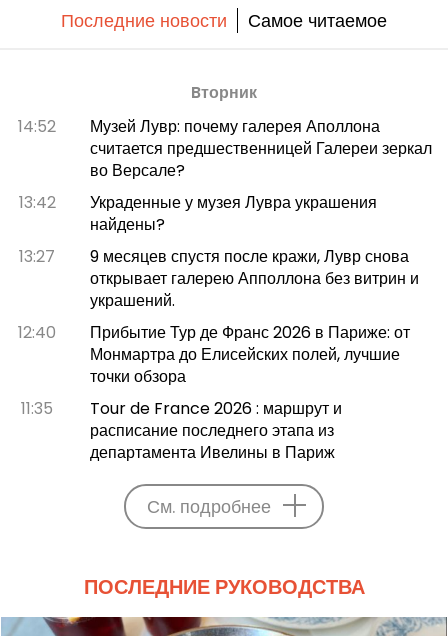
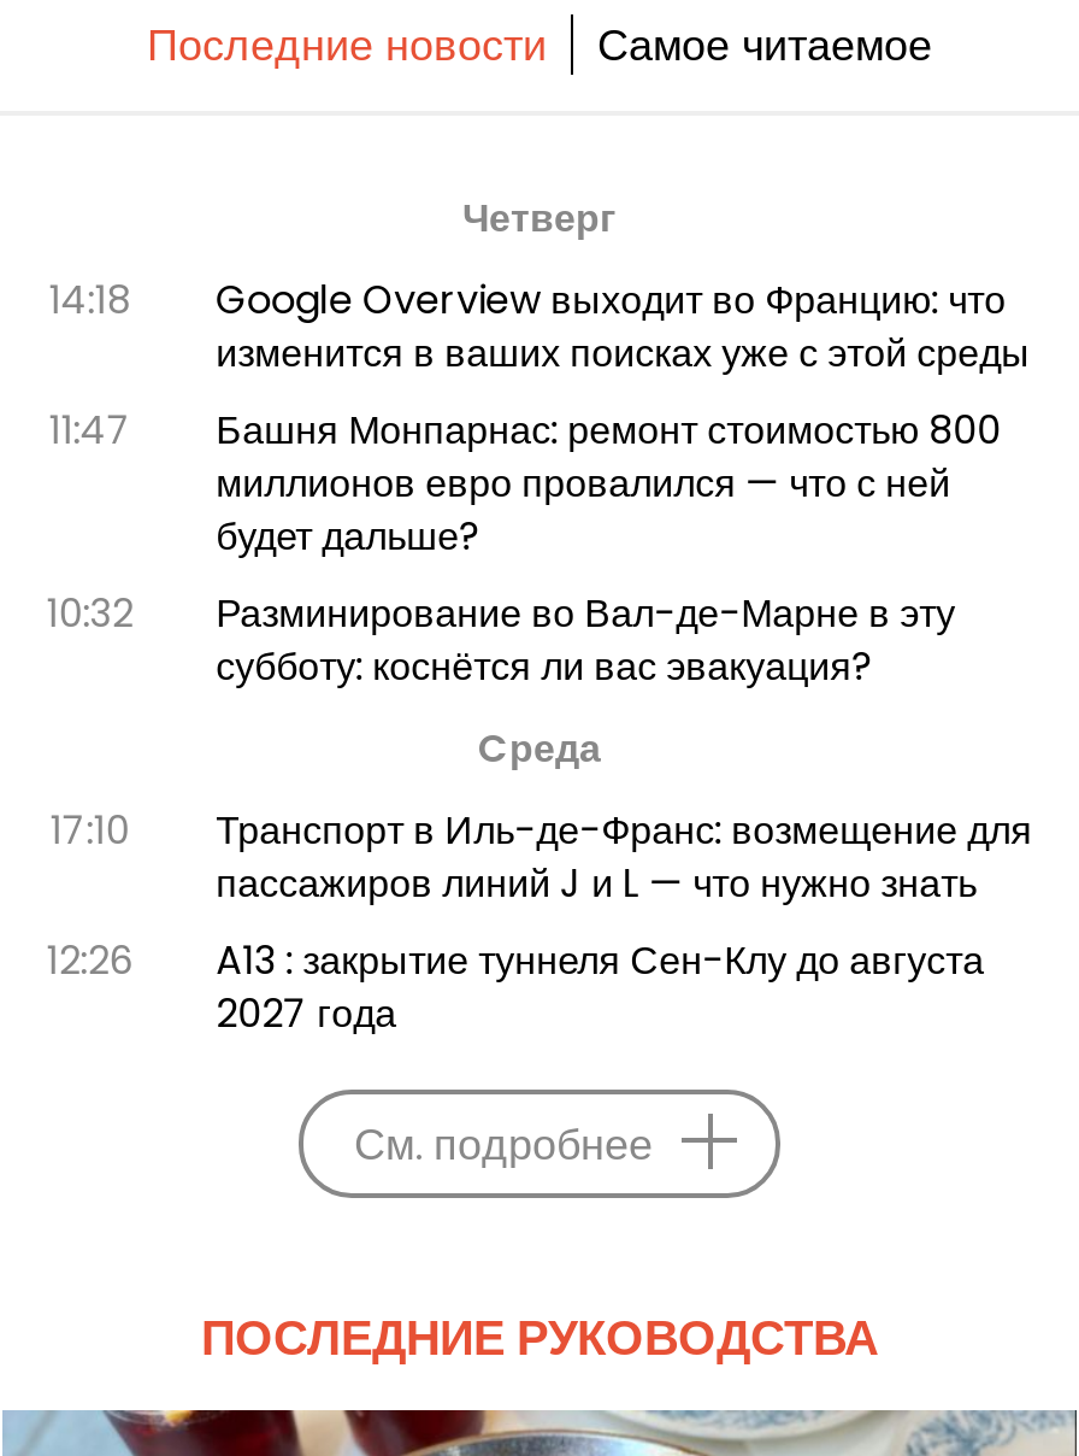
- Bторник
- 14:52
- Музей Лувр: почему галерея Аполлона
- считается предшественницей Галереи зеркал
- во Версале?
- 13:42
- Украденные у музея Лувра украшения
- найдены?
- 13:27
- 9 месяцев спустя после кражи, Лувр снова
- открывает галерею Апполлона без витрин и
- украшений.
- 12:40
- Прибытие Тур де Франс 2026 в Париже: от
- Монмартра до Елисейских полей, лучшие
- точки обзора
- 11:35
- Tour de France 2026 : маршрут и
- расписание последнего этапа из
- департамента Ивелины в Париж
+ Четверг
+ 14:18
+ Google Overview выходит во Францию: что
+ изменится в ваших поисках уже с этой среды
+ 11:47
+ Башня Монпарнас: ремонт стоимостью 800
+ миллионов евро провалился — что с ней
+ будет дальше?
+ 10:32
+ Разминирование во Вал-де-Марне в эту
+ субботу: коснётся ли вас эвакуация?
+ Cреда
+ 17:10
+ Транспорт в Иль-де-Франс: возмещение для
+ пассажиров линий J и L — что нужно знать
+ 12:26
+ A13 : закрытие туннеля Сен-Клу до августа
+ 2027 года
